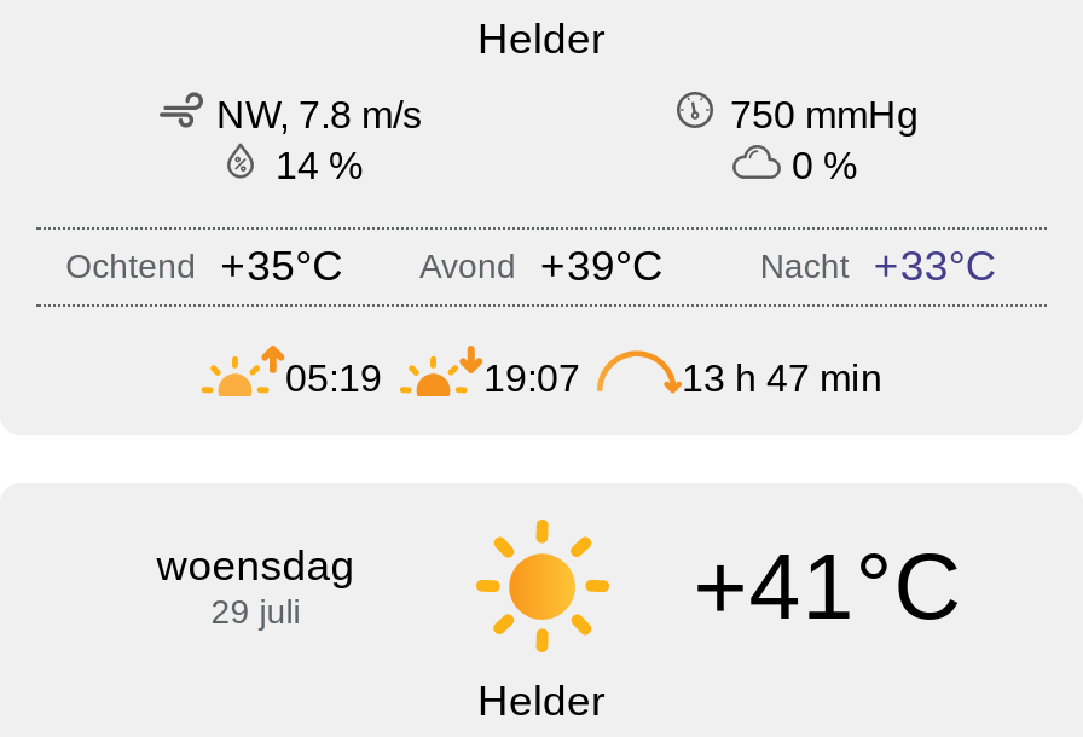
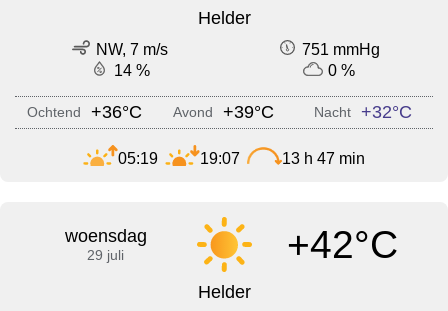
- NW, 7.8 m/s
+ NW, 7 m/s

- 750 mmHg
+ 751 mmHg

- Ochtend +35°C Avond +39°C
+ Ochtend +36°C Avond +39°C

- Nacht +33°C
+ Nacht +32°C

- +41°C
+ +42°C
